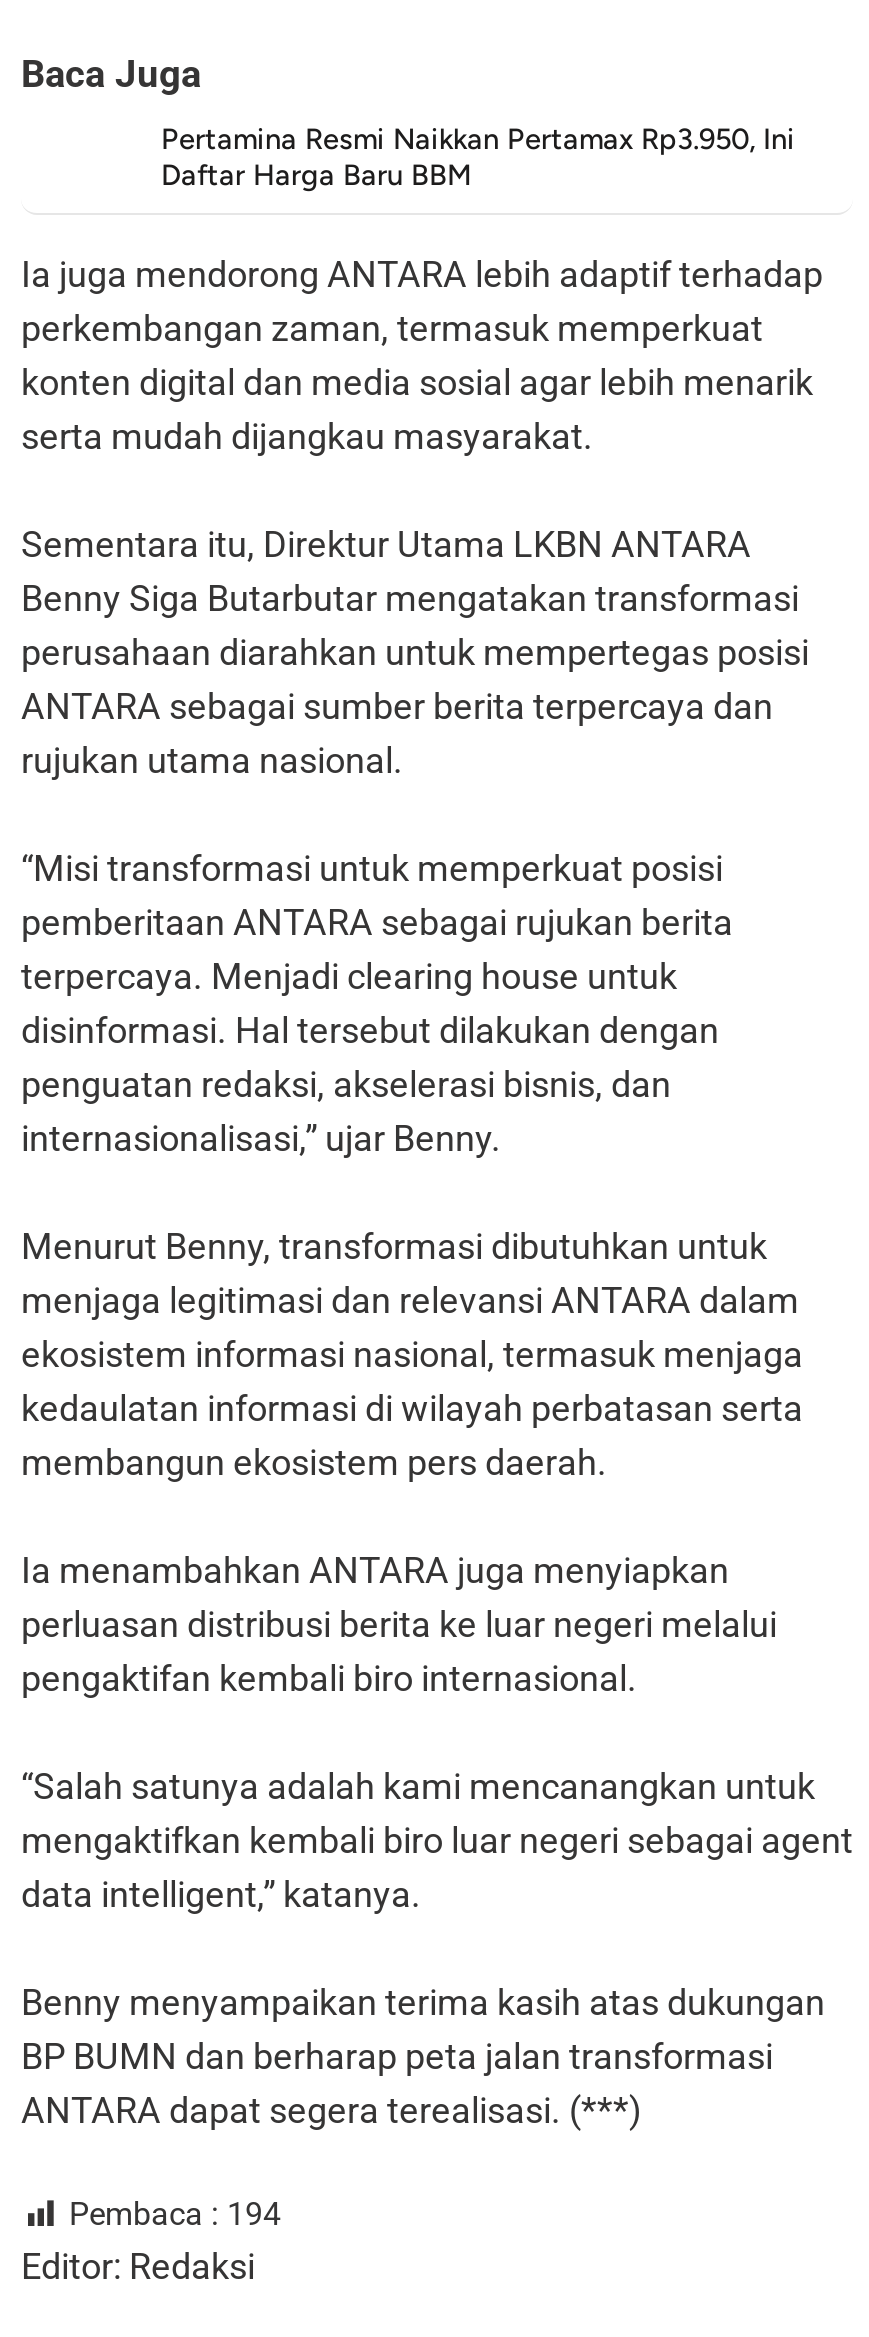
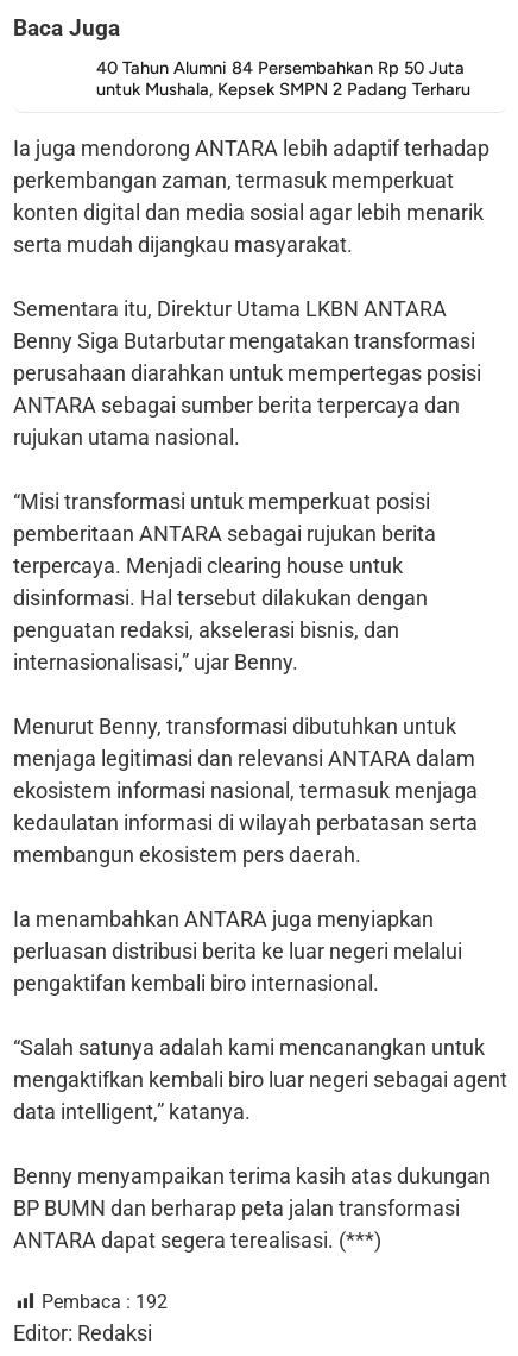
- Pertamina Resmi Naikkan Pertamax Rp3.950, Ini
- Daftar Harga Baru BBM
+ 40 Tahun Alumni 84 Persembahkan Rp 50 Juta
+ untuk Mushala, Kepsek SMPN 2 Padang Terharu

- Pembaca : 194
+ Pembaca : 192
